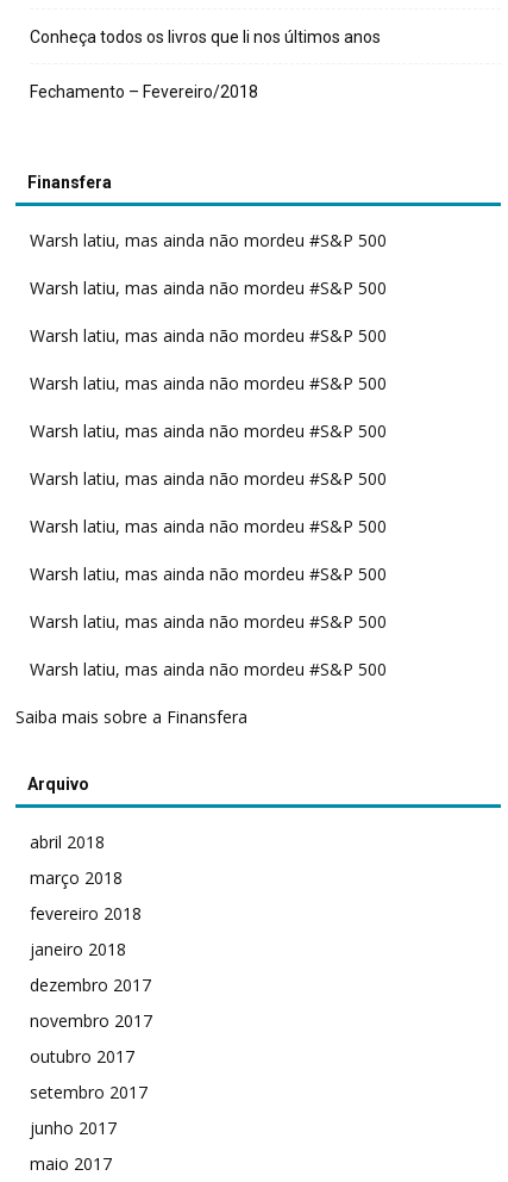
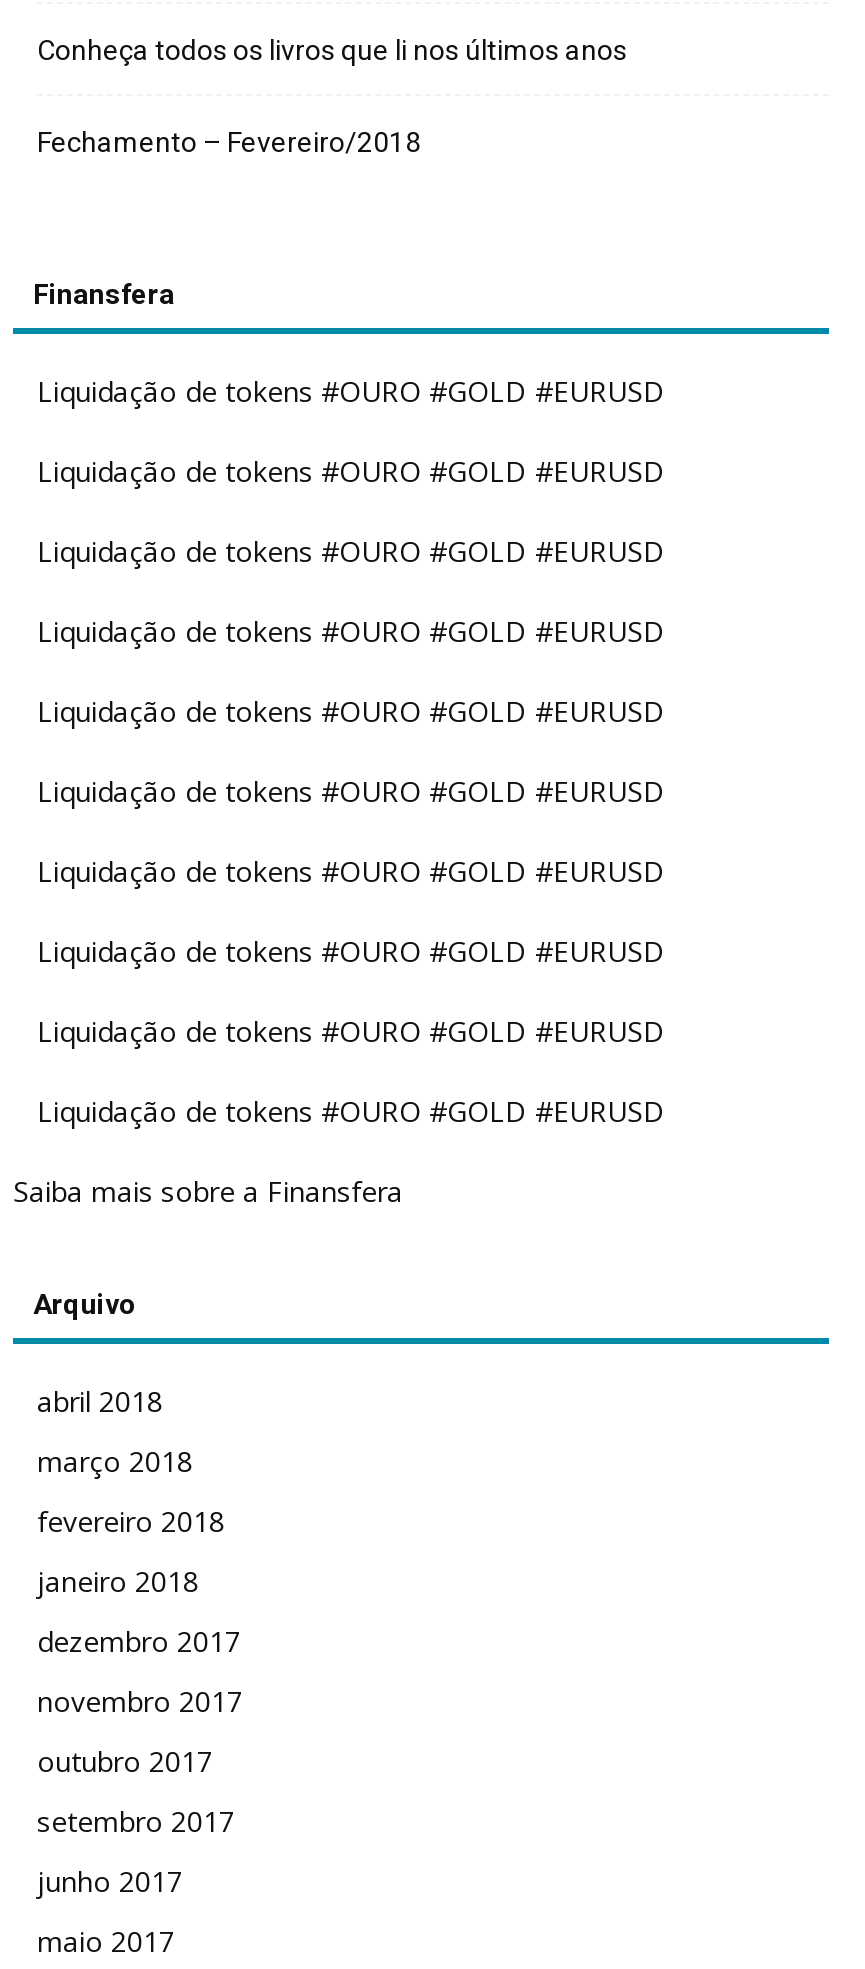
- Warsh latiu, mas ainda não mordeu #S&P 500
+ Liquidação de tokens #OURO #GOLD #EURUSD

- Warsh latiu, mas ainda não mordeu #S&P 500
+ Liquidação de tokens #OURO #GOLD #EURUSD

- Warsh latiu, mas ainda não mordeu #S&P 500
+ Liquidação de tokens #OURO #GOLD #EURUSD

- Warsh latiu, mas ainda não mordeu #S&P 500
+ Liquidação de tokens #OURO #GOLD #EURUSD

- Warsh latiu, mas ainda não mordeu #S&P 500
+ Liquidação de tokens #OURO #GOLD #EURUSD

- Warsh latiu, mas ainda não mordeu #S&P 500
+ Liquidação de tokens #OURO #GOLD #EURUSD

- Warsh latiu, mas ainda não mordeu #S&P 500
+ Liquidação de tokens #OURO #GOLD #EURUSD

- Warsh latiu, mas ainda não mordeu #S&P 500
+ Liquidação de tokens #OURO #GOLD #EURUSD

- Warsh latiu, mas ainda não mordeu #S&P 500
+ Liquidação de tokens #OURO #GOLD #EURUSD

- Warsh latiu, mas ainda não mordeu #S&P 500
+ Liquidação de tokens #OURO #GOLD #EURUSD
